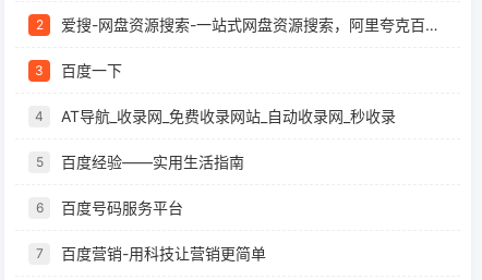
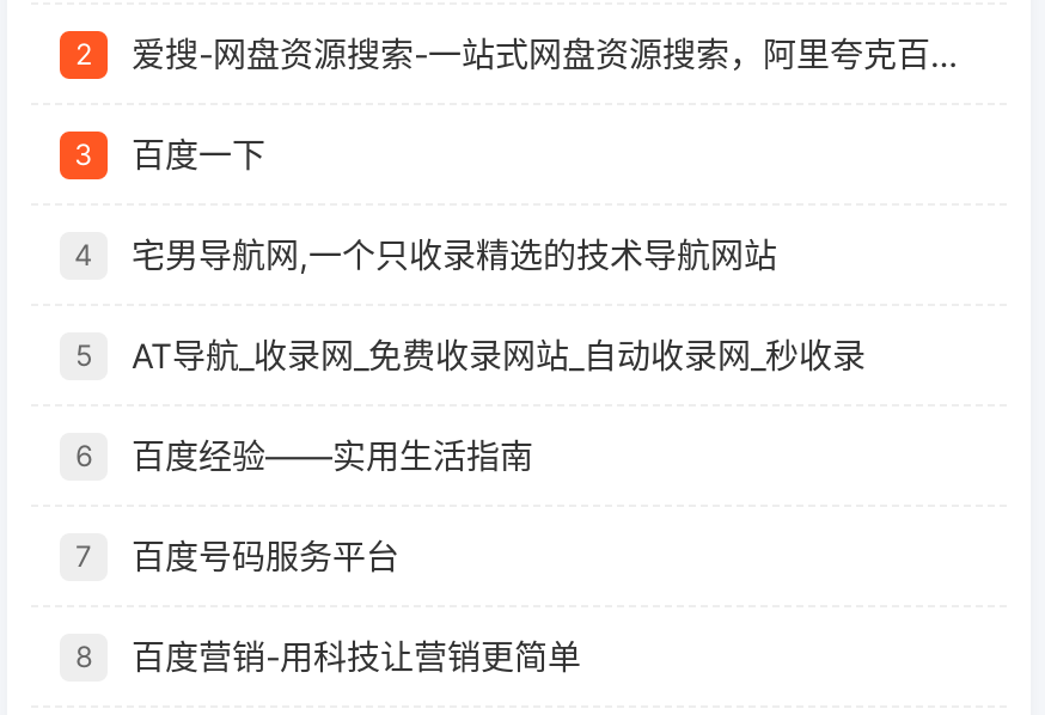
+ 宅男导航网,一个只收录精选的技术导航网站
+ 5

- 5 百度经验——实用生活指南
+ 6 百度经验——实用生活指南

- 6 百度号码服务平台
+ 7 百度号码服务平台

- 7 百度营销-用科技让营销更简单
+ 8 百度营销-用科技让营销更简单
